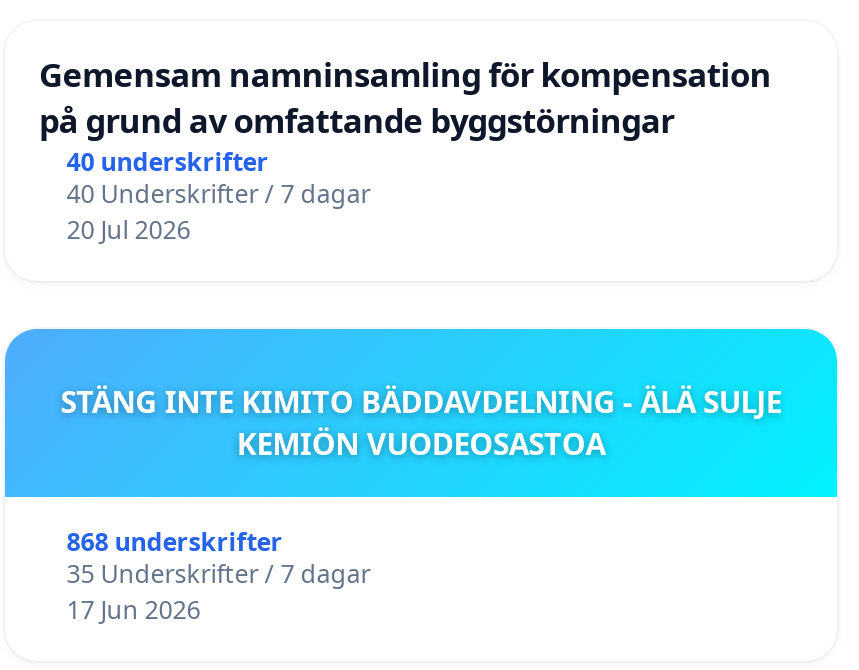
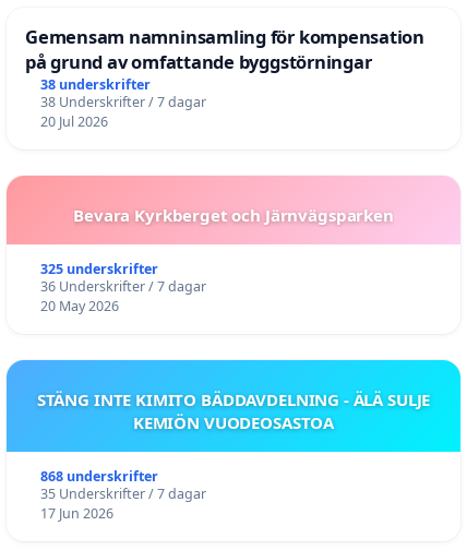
- 40 underskrifter
+ 38 underskrifter

- 40 Underskrifter / 7 dagar
+ 38 Underskrifter / 7 dagar

+ Bevara Kyrkberget och Järnvägsparken
+ 325 underskrifter
+ 36 Underskrifter / 7 dagar
+ 20 May 2026
